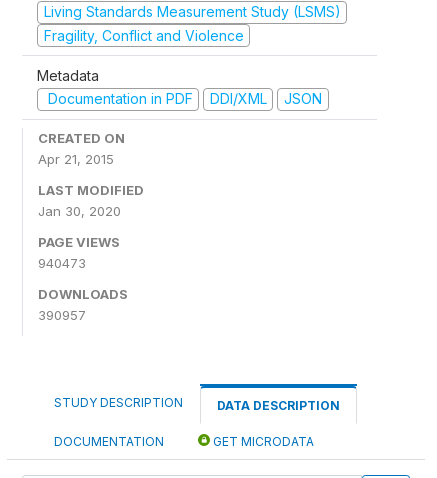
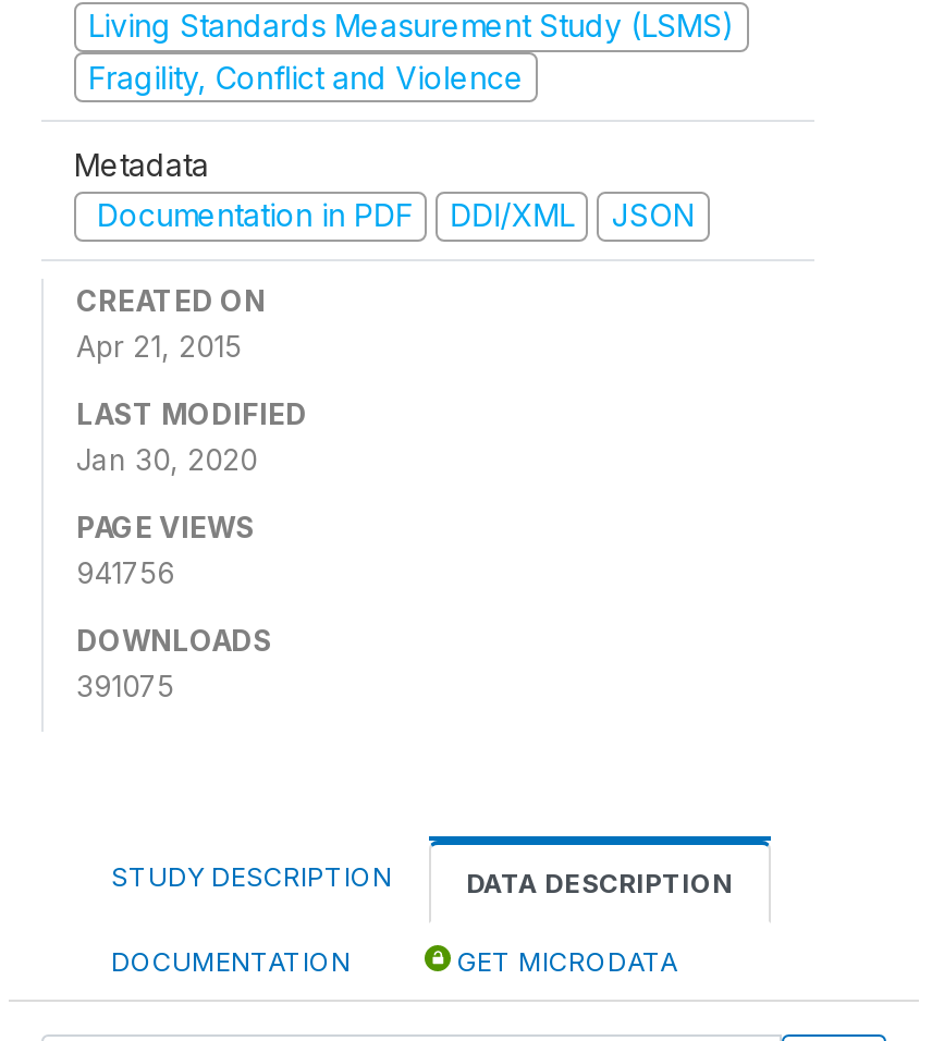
- 940473
+ 941756

- 390957
+ 391075
